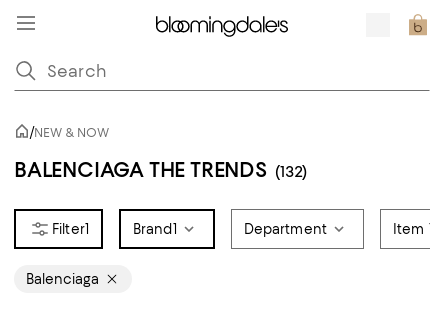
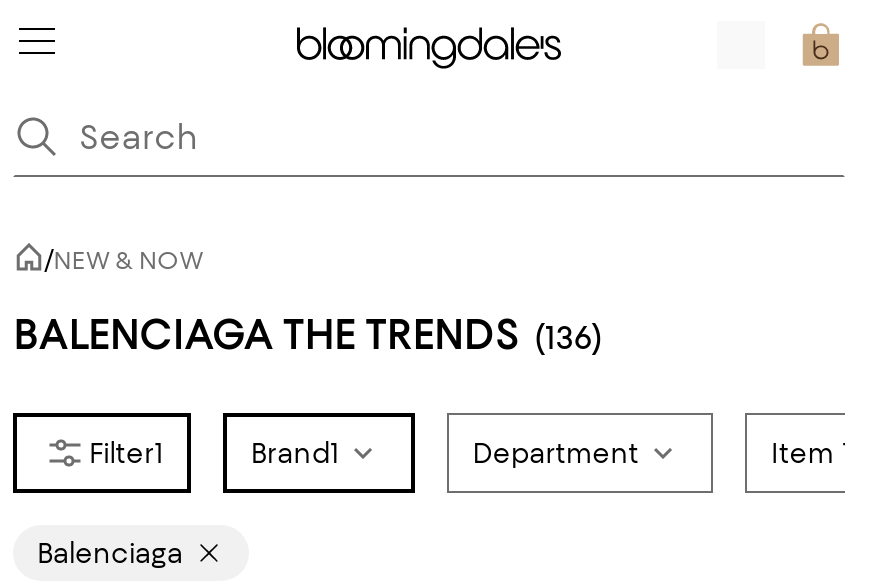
- BALENCIAGA THE TRENDS (132)
+ BALENCIAGA THE TRENDS (136)
